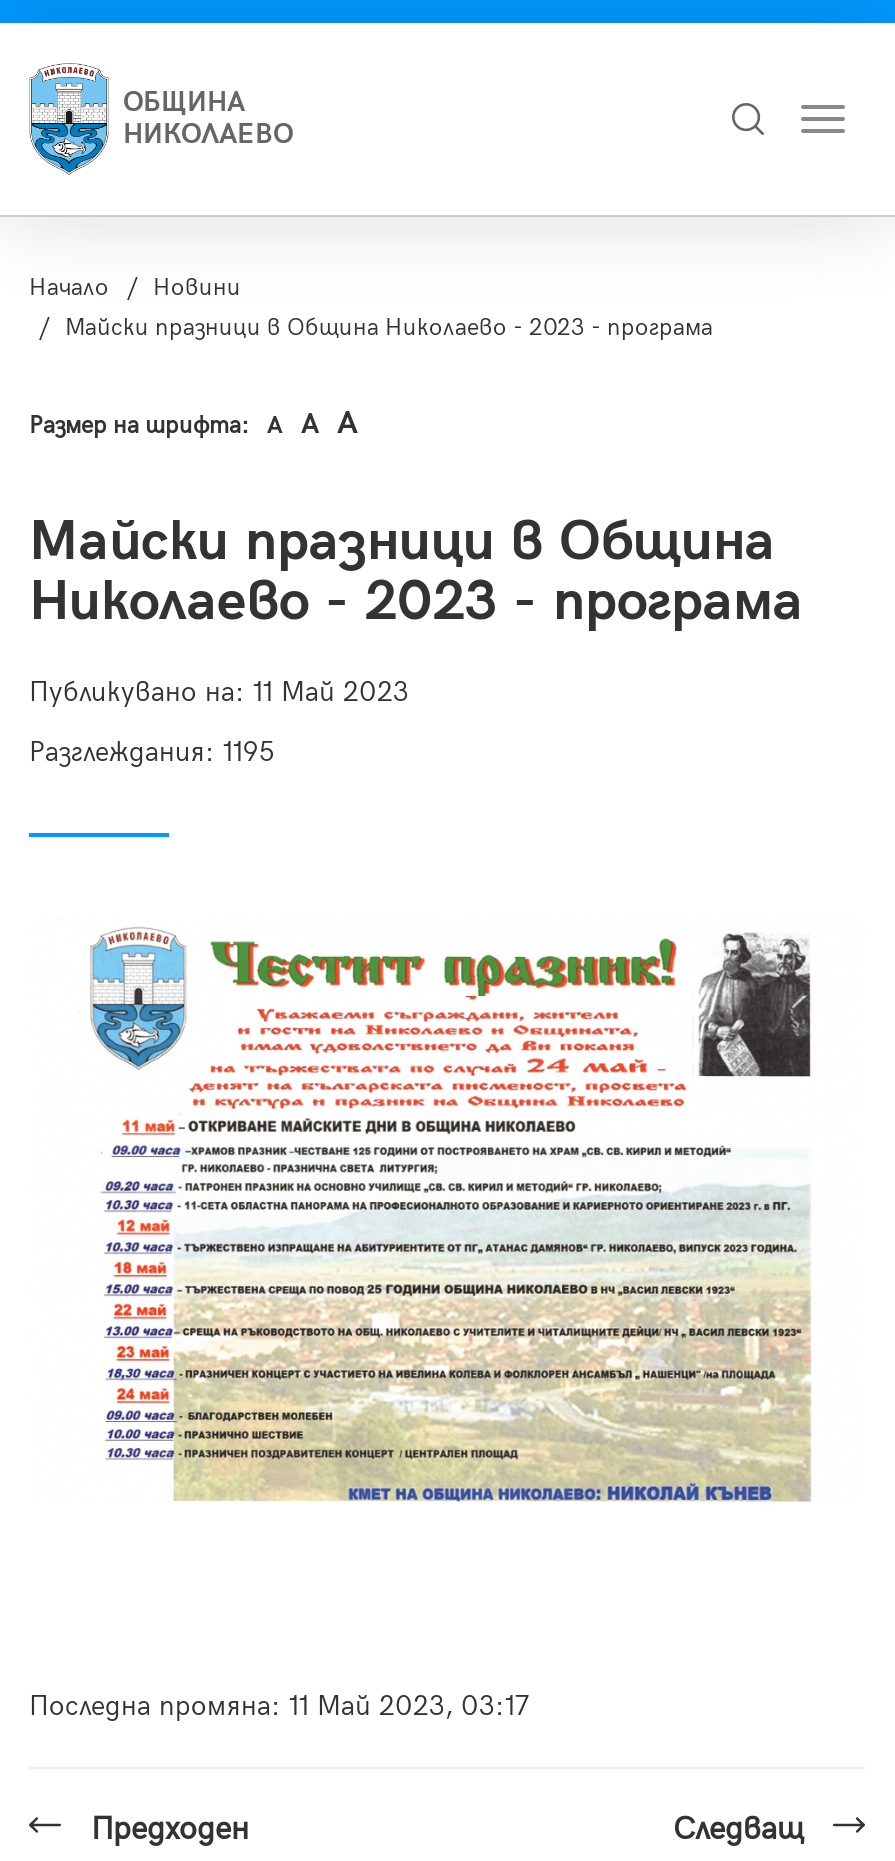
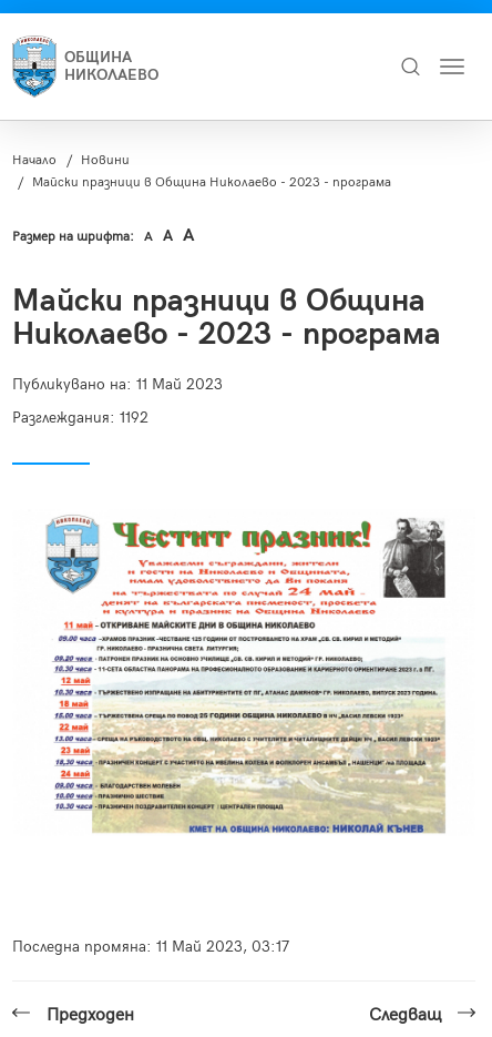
- Разглеждания: 1195
+ Разглеждания: 1192
